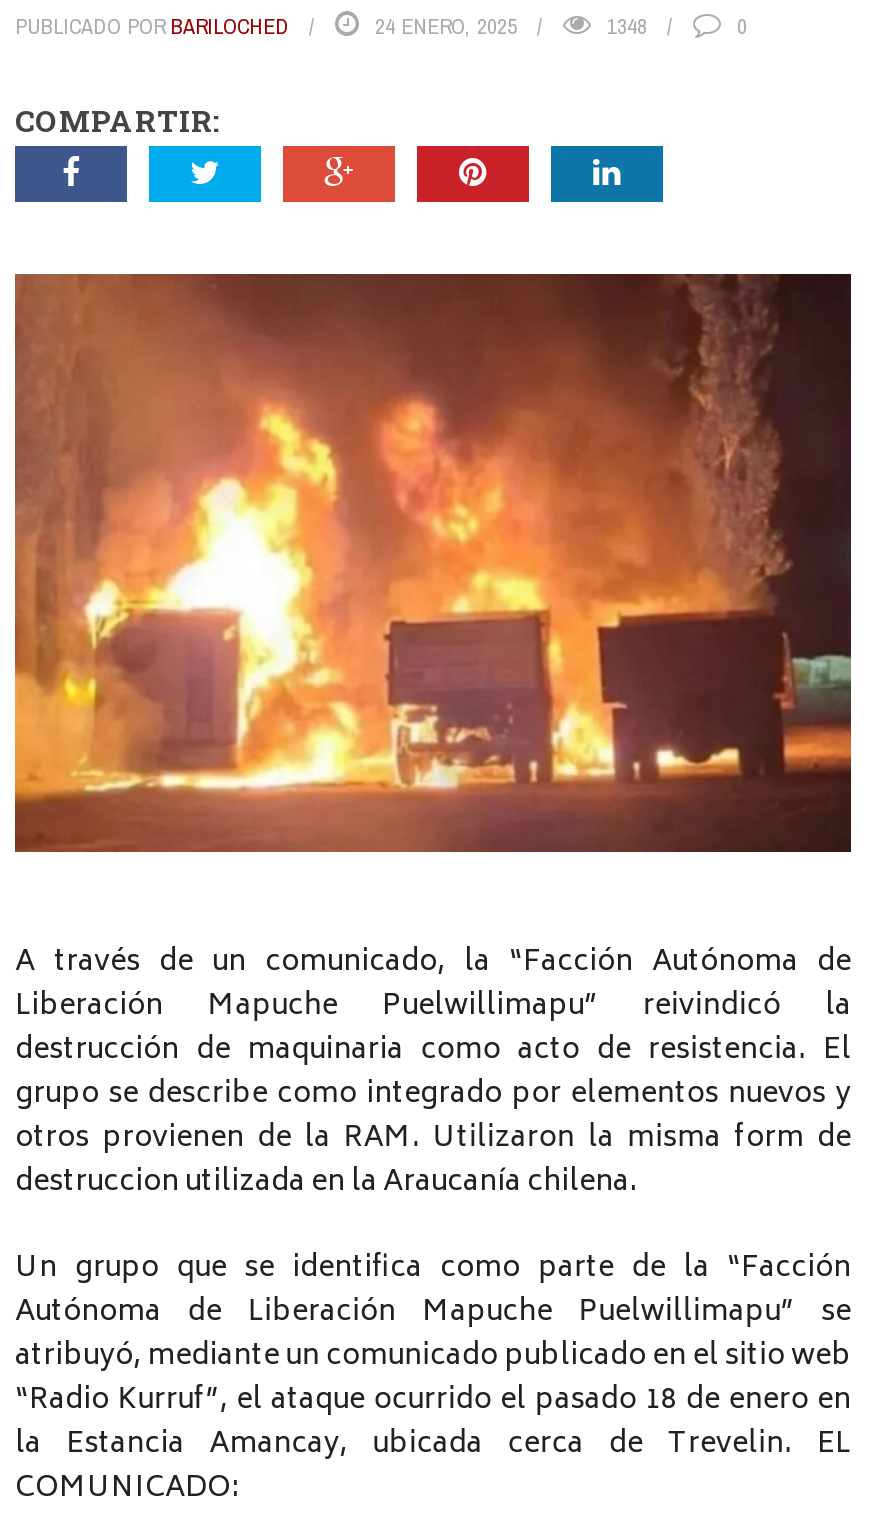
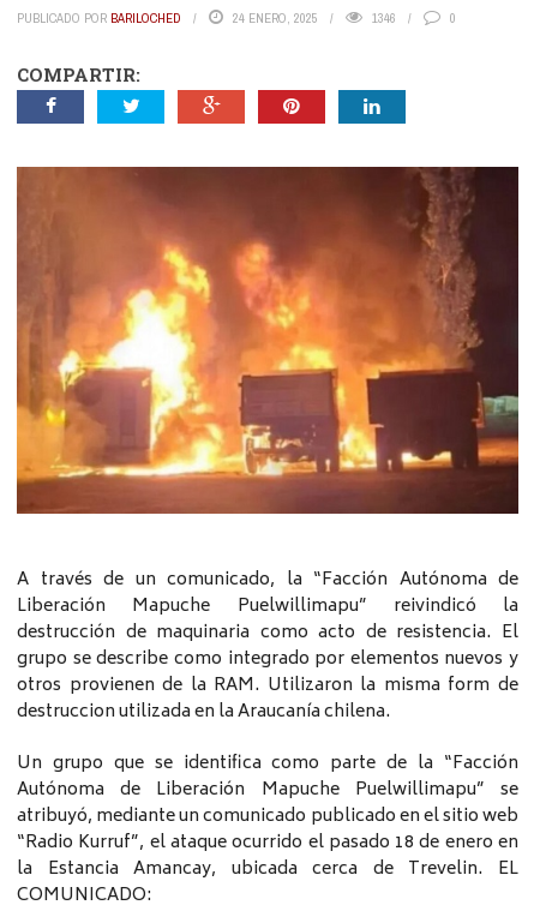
- 1348
+ 1346
